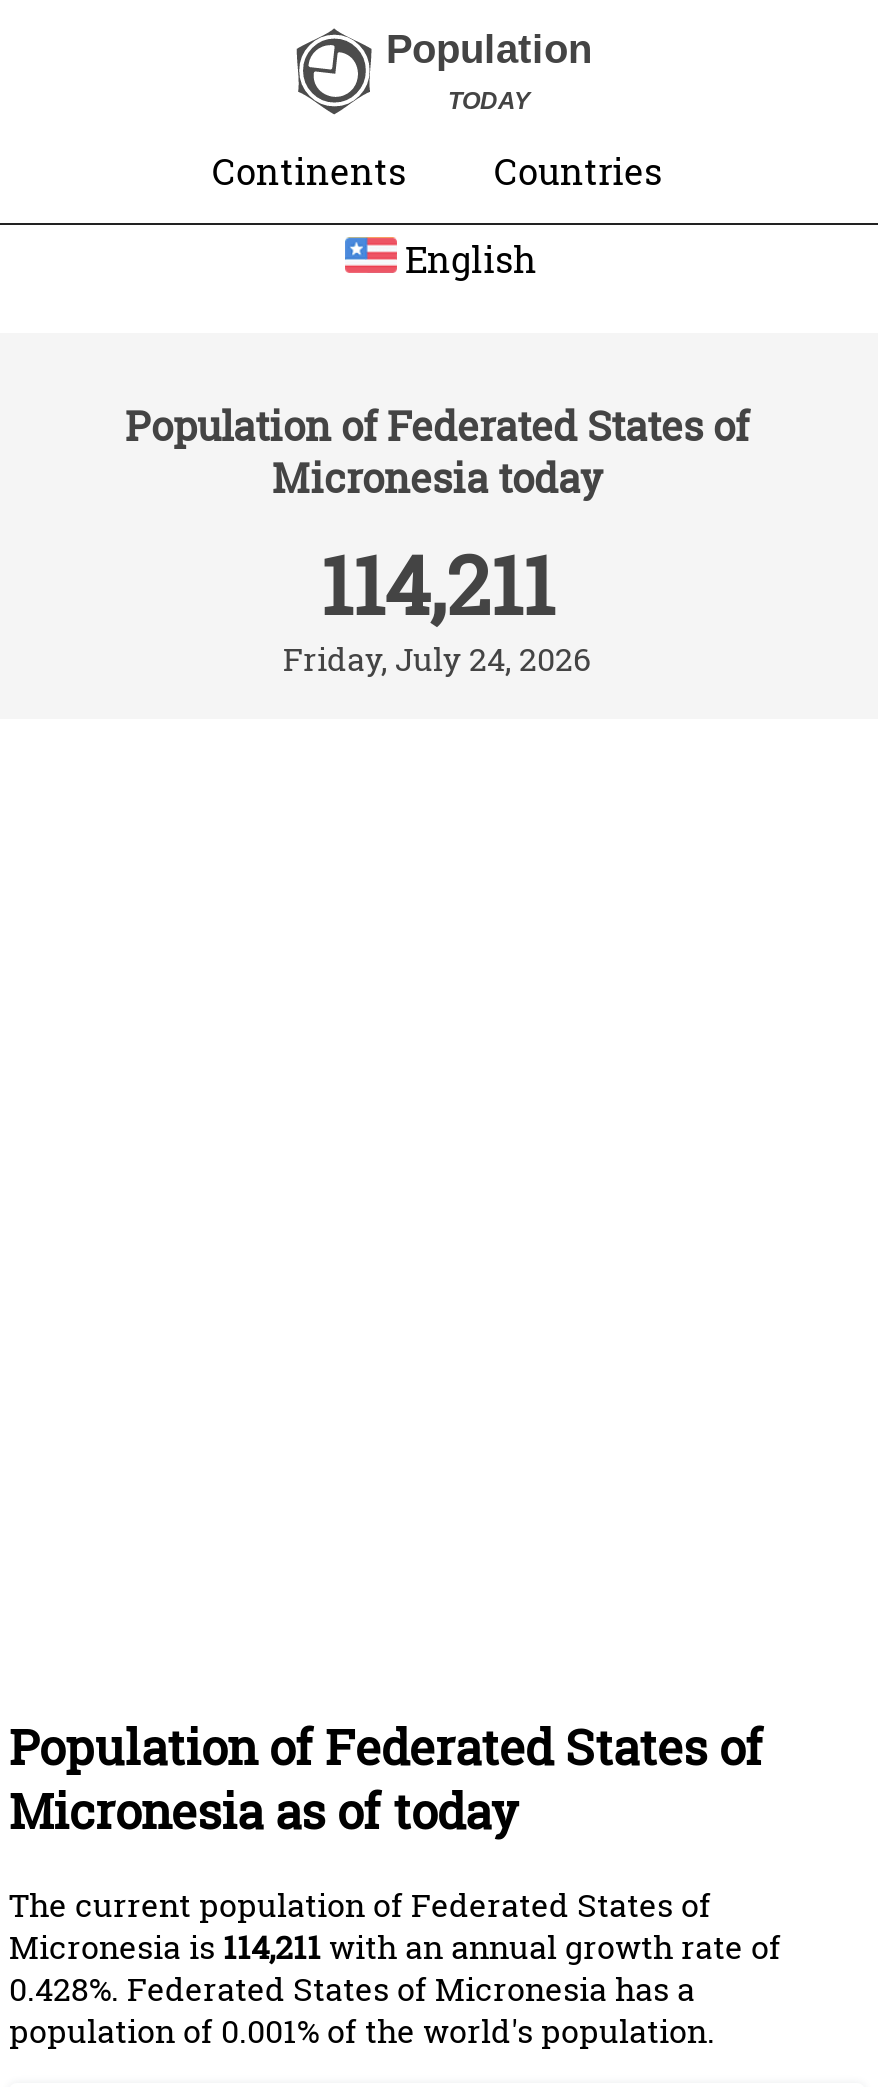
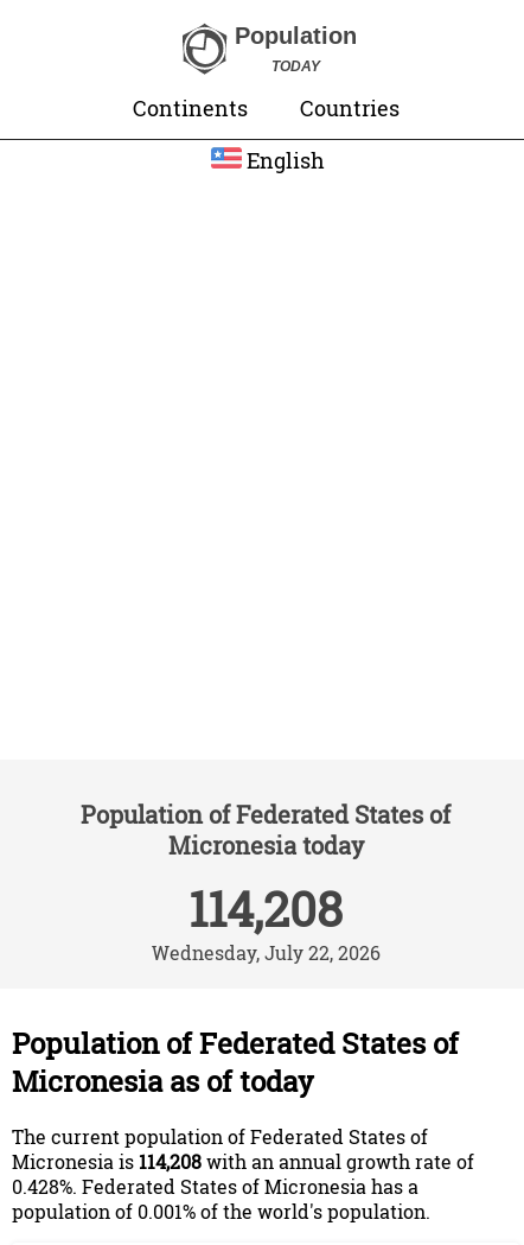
moved down: Population of Federated States of | Micronesia today

- 114,211
+ 114,208

- Friday, July 24, 2026
+ Wednesday, July 22, 2026

- Micronesia is 114,211 with an annual growth rate of
+ Micronesia is 114,208 with an annual growth rate of
